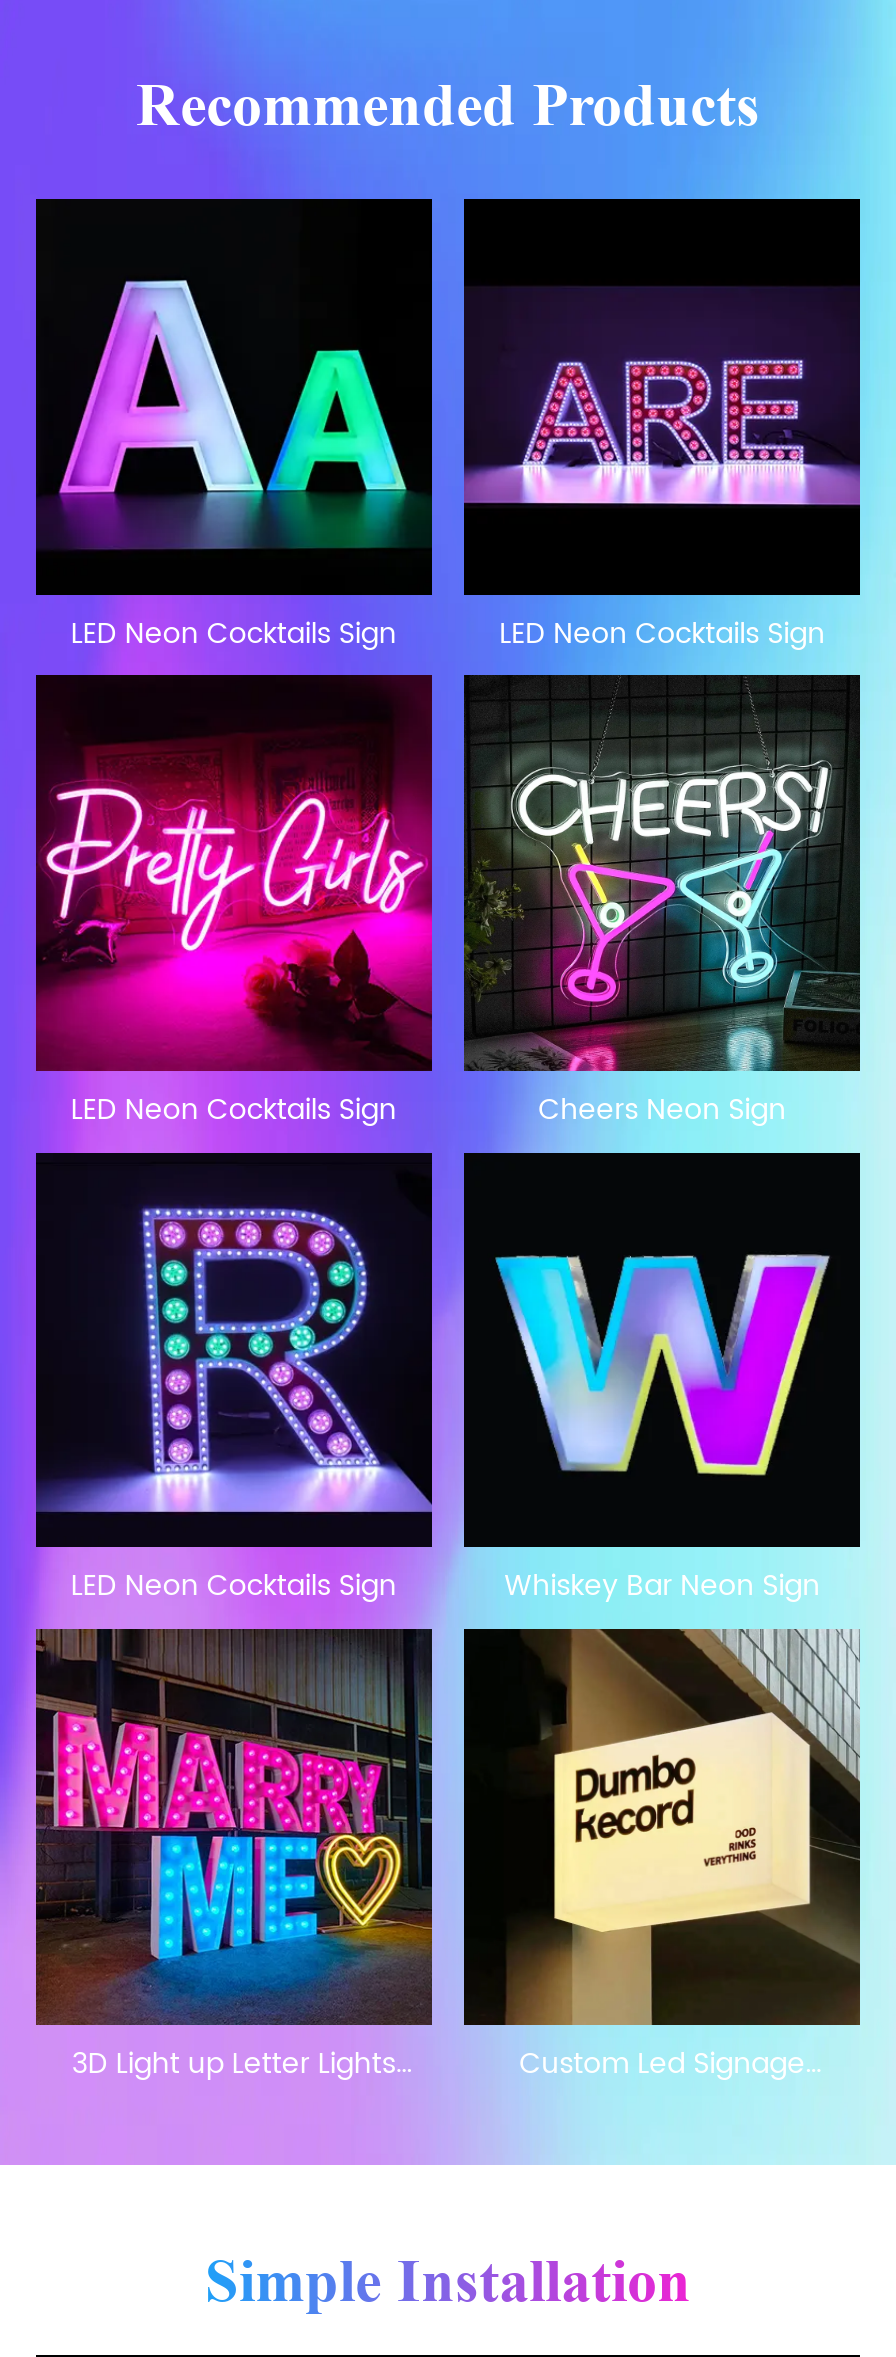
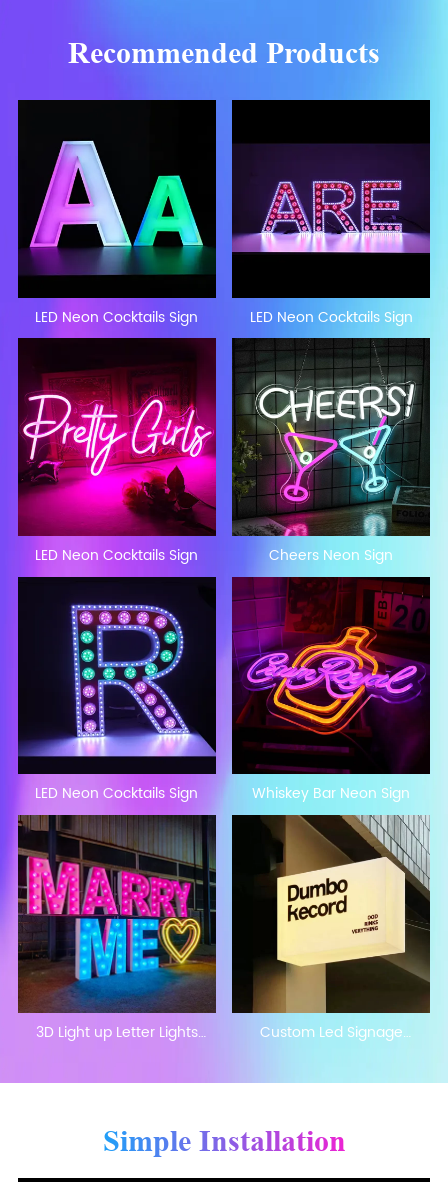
- [image]
+ [image]
